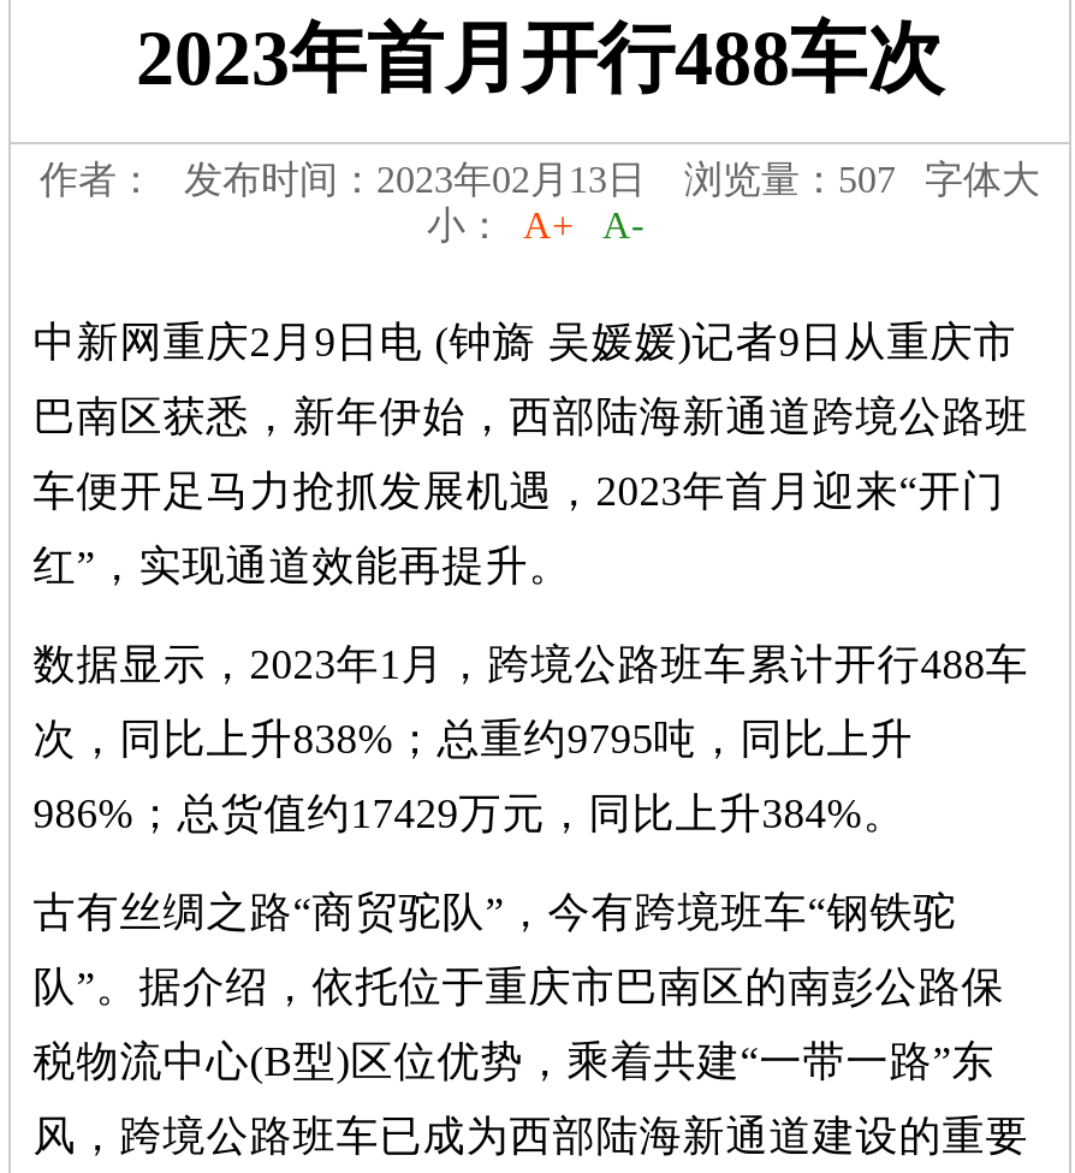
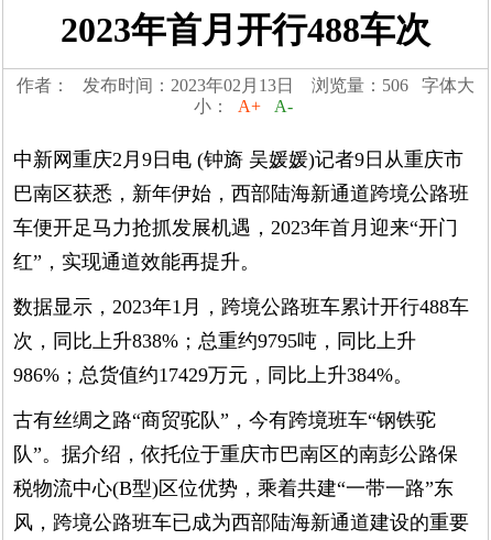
- 作者： 发布时间：2023年02月13日 浏览量：507 字体大
+ 作者： 发布时间：2023年02月13日 浏览量：506 字体大
